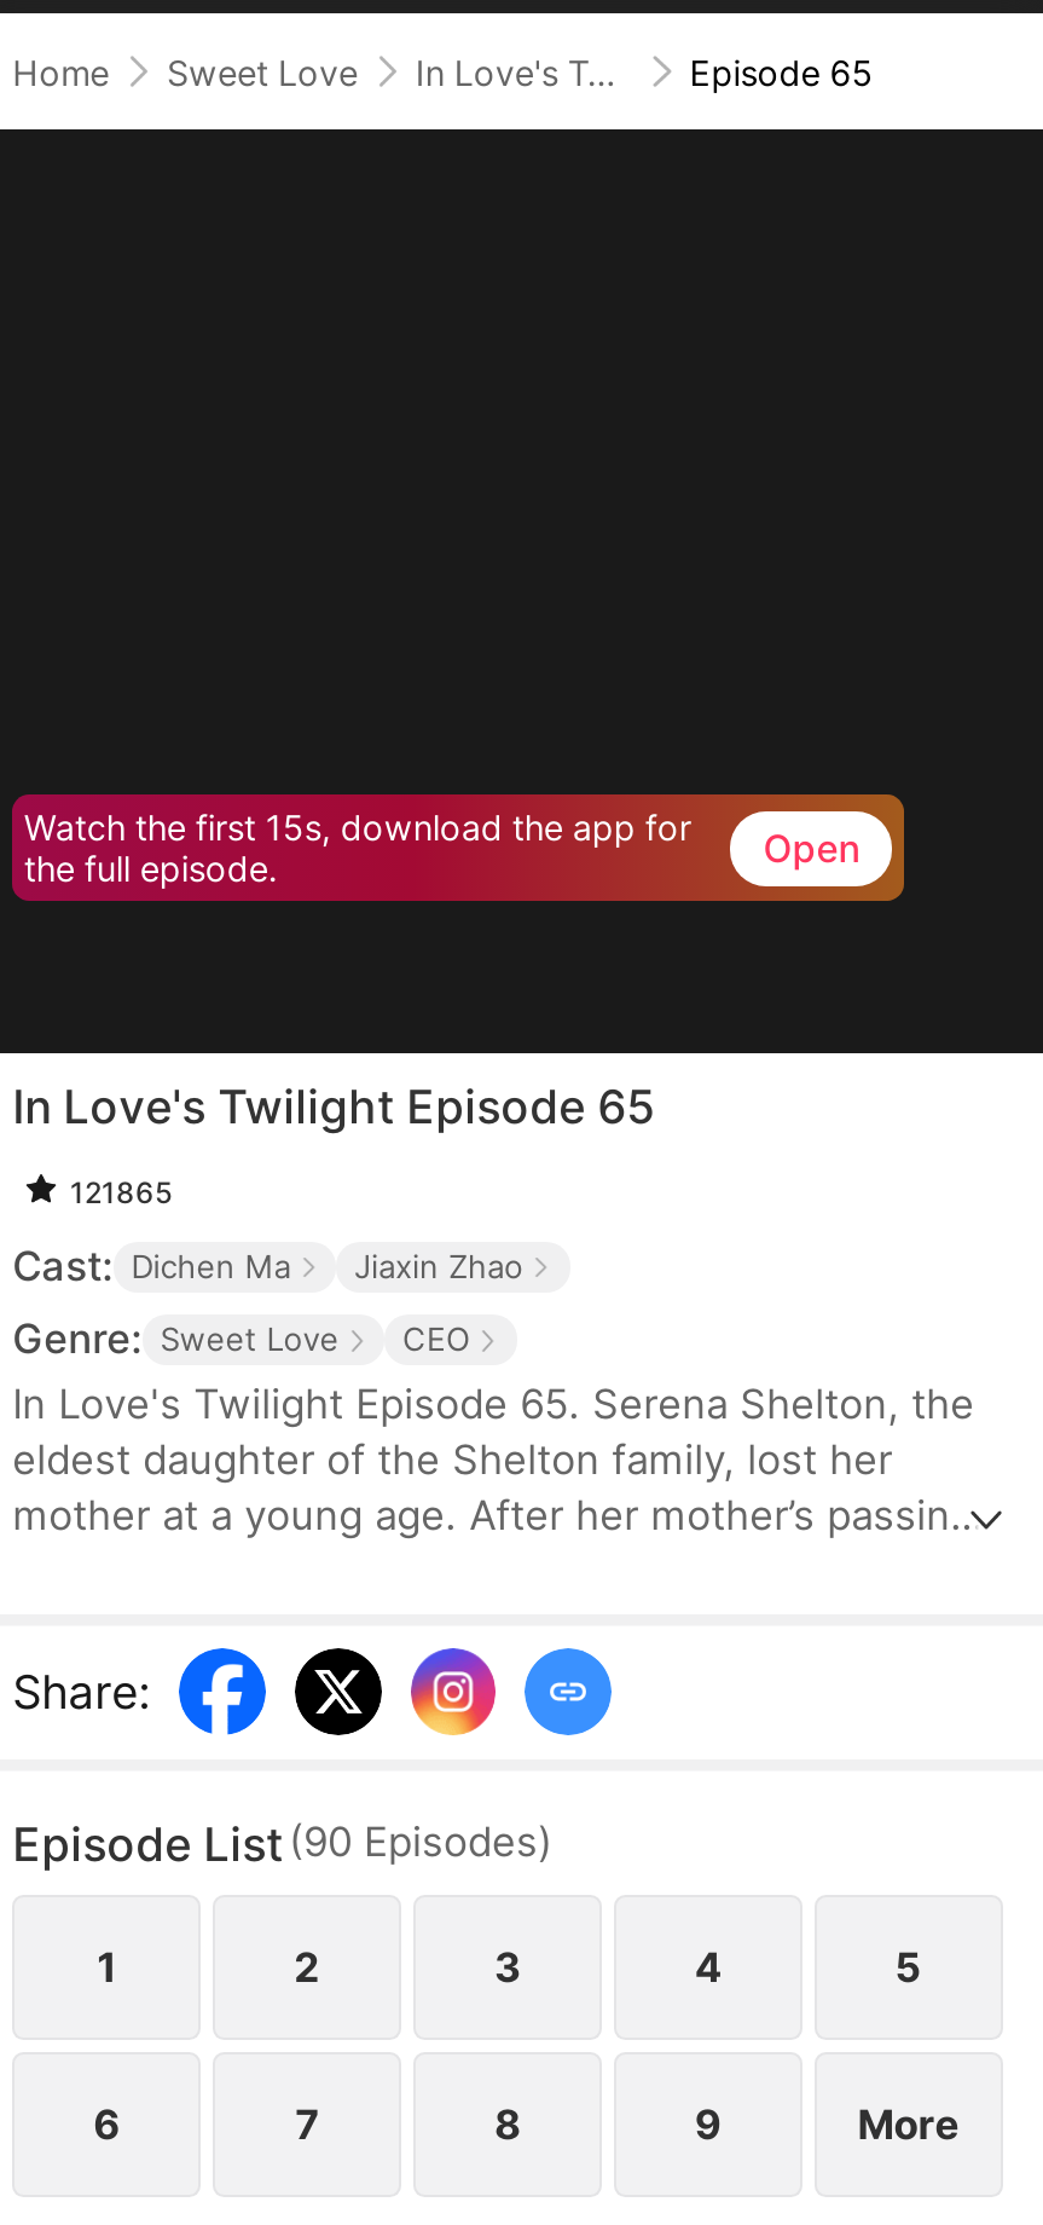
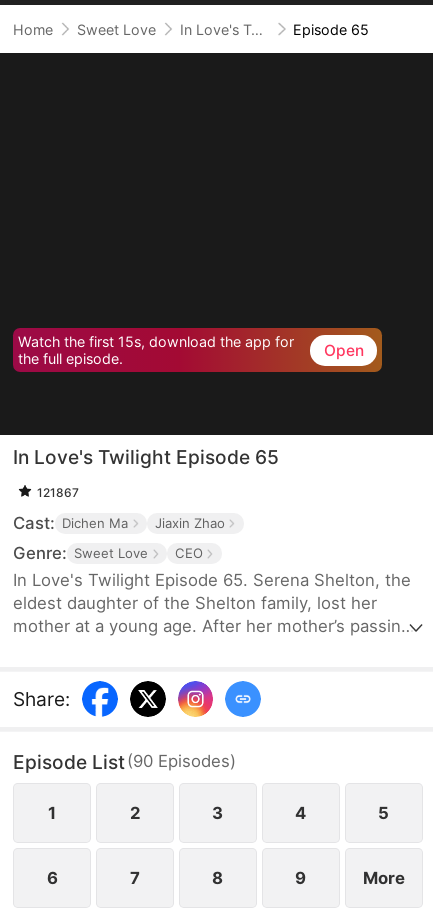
- 121865
+ 121867
